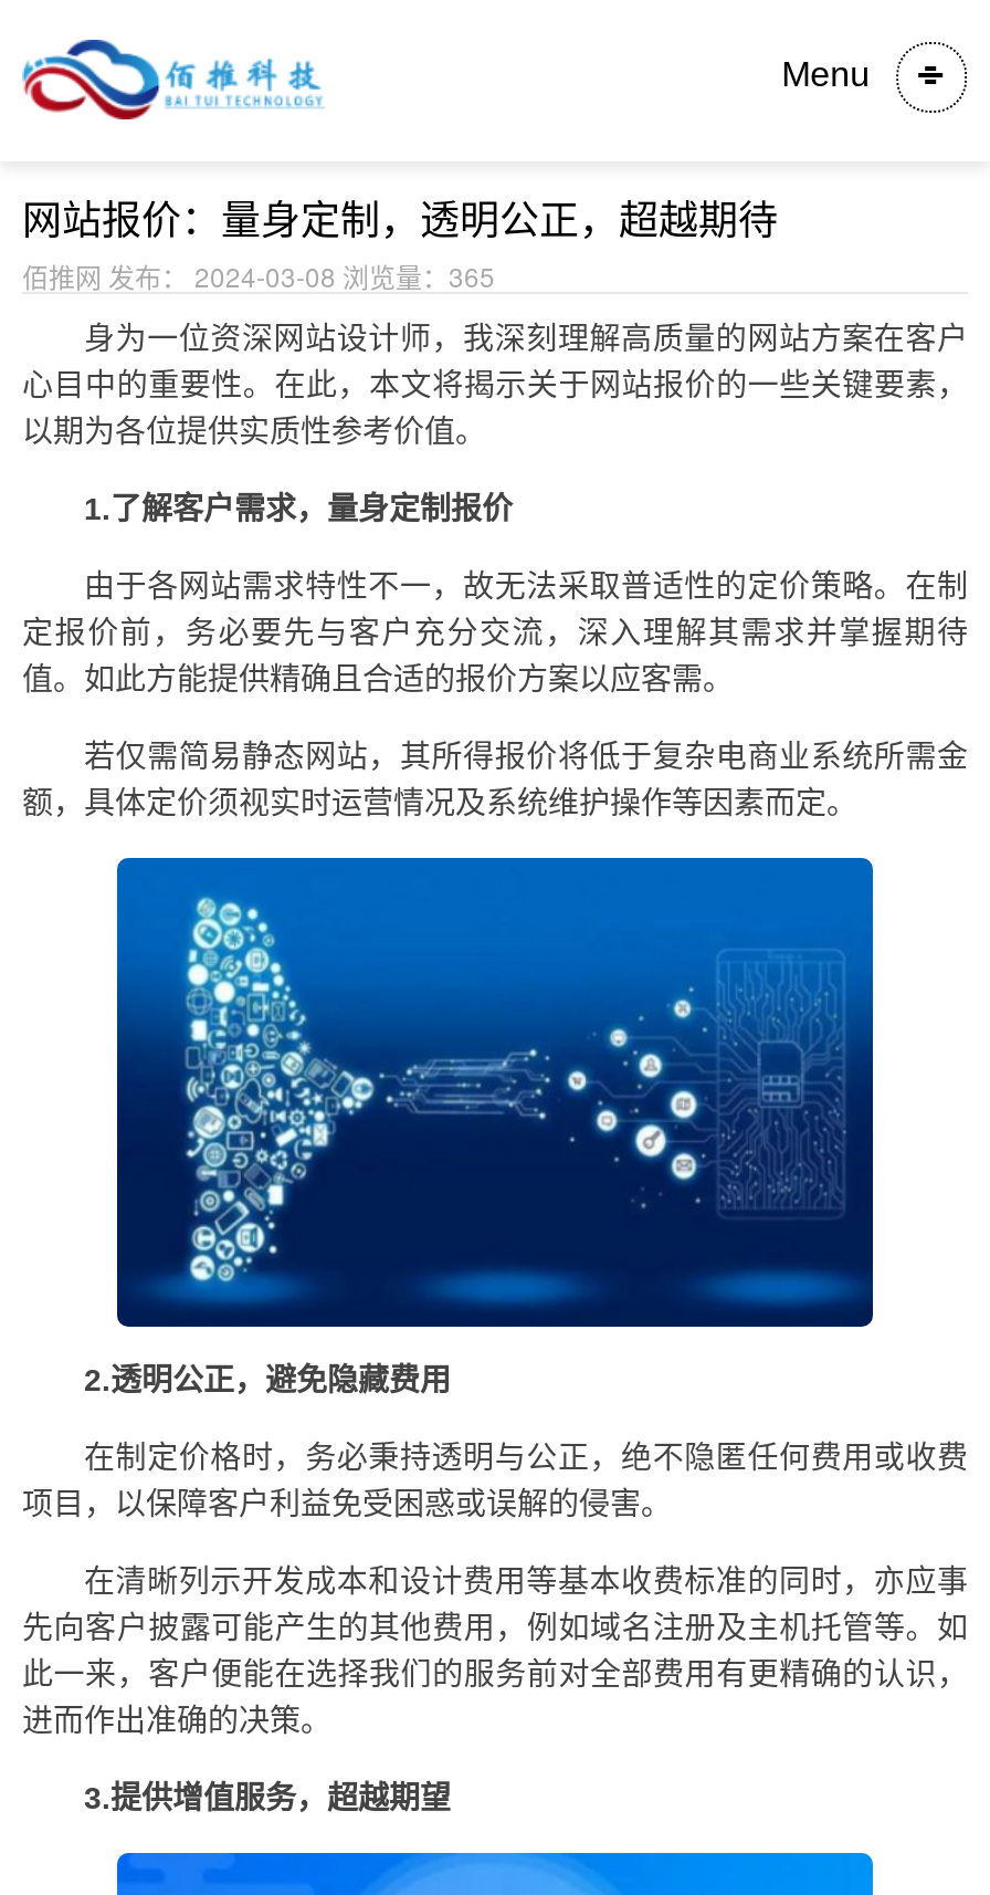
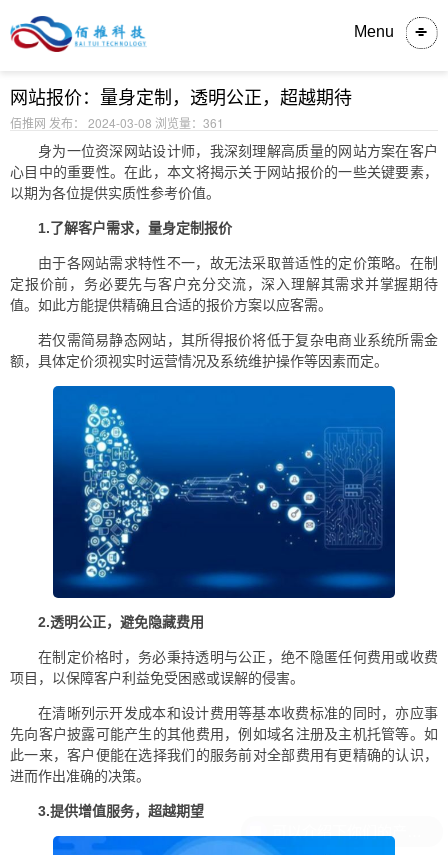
- 佰推网 发布： 2024-03-08浏览量：365
+ 佰推网 发布： 2024-03-08浏览量：361
